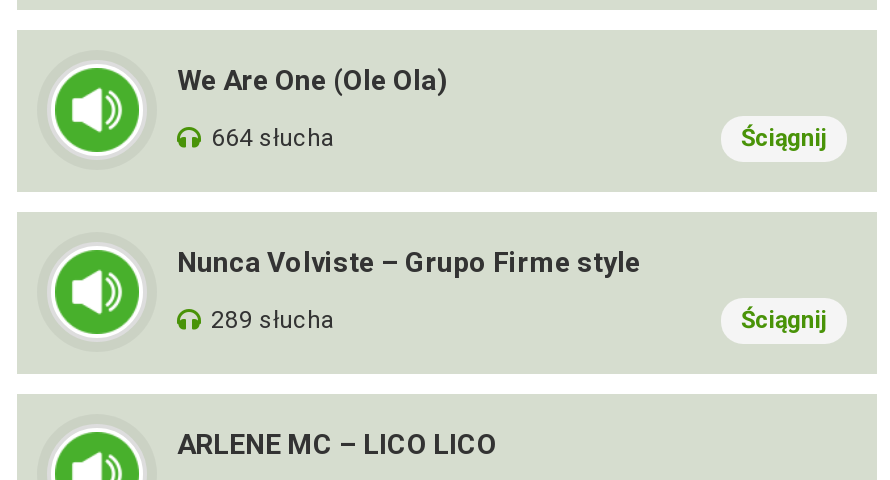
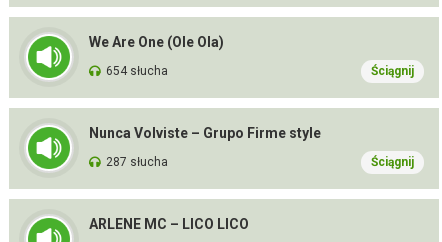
- 664 słucha
+ 654 słucha

- 289 słucha
+ 287 słucha
